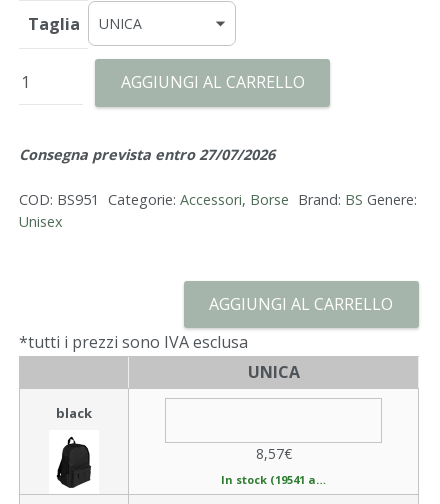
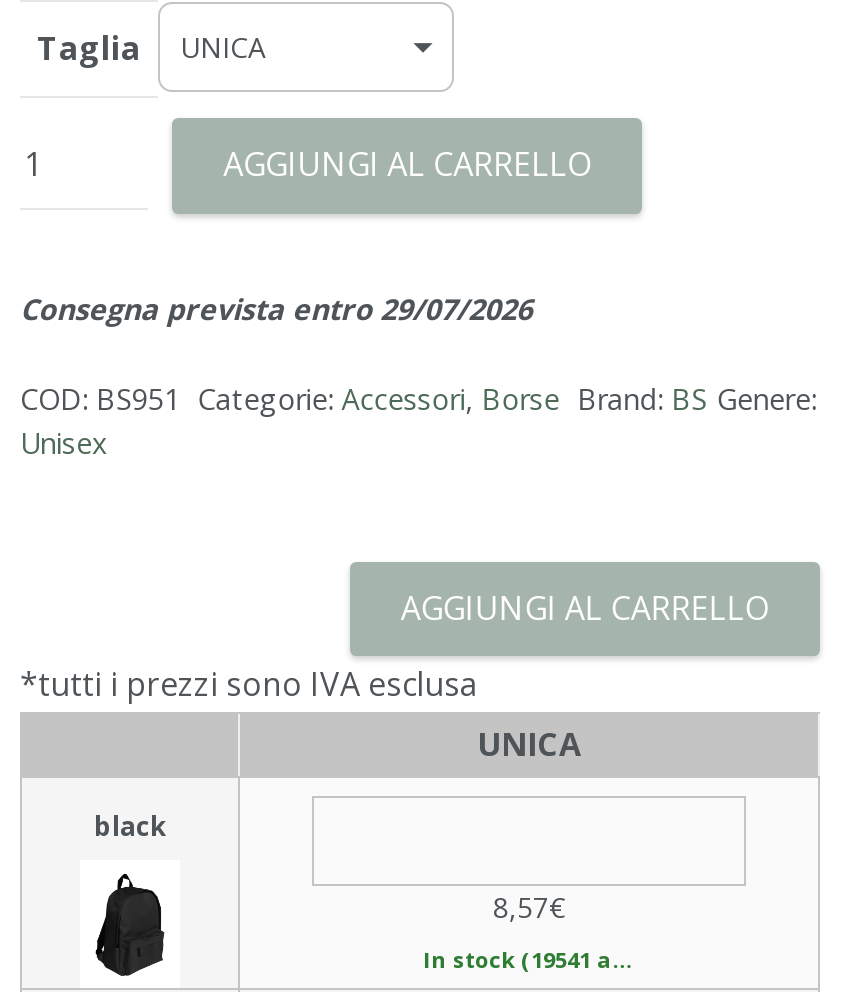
- Consegna prevista entro 27/07/2026
+ Consegna prevista entro 29/07/2026
